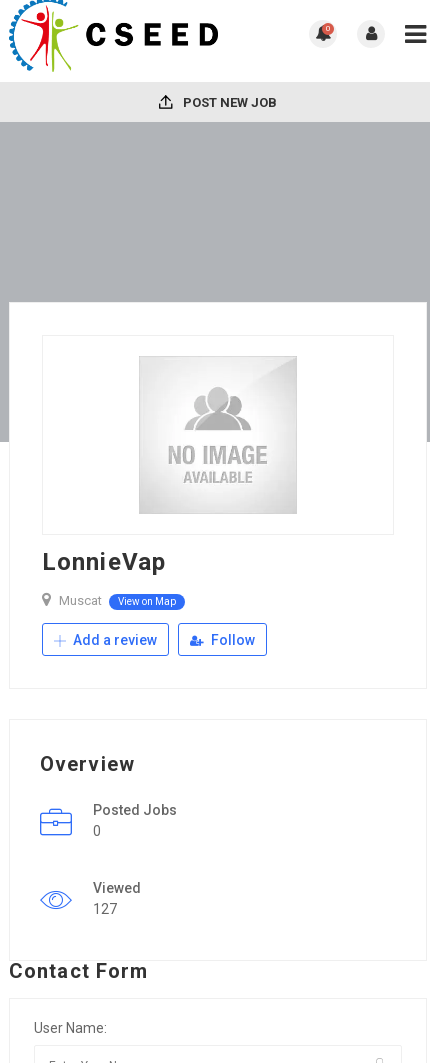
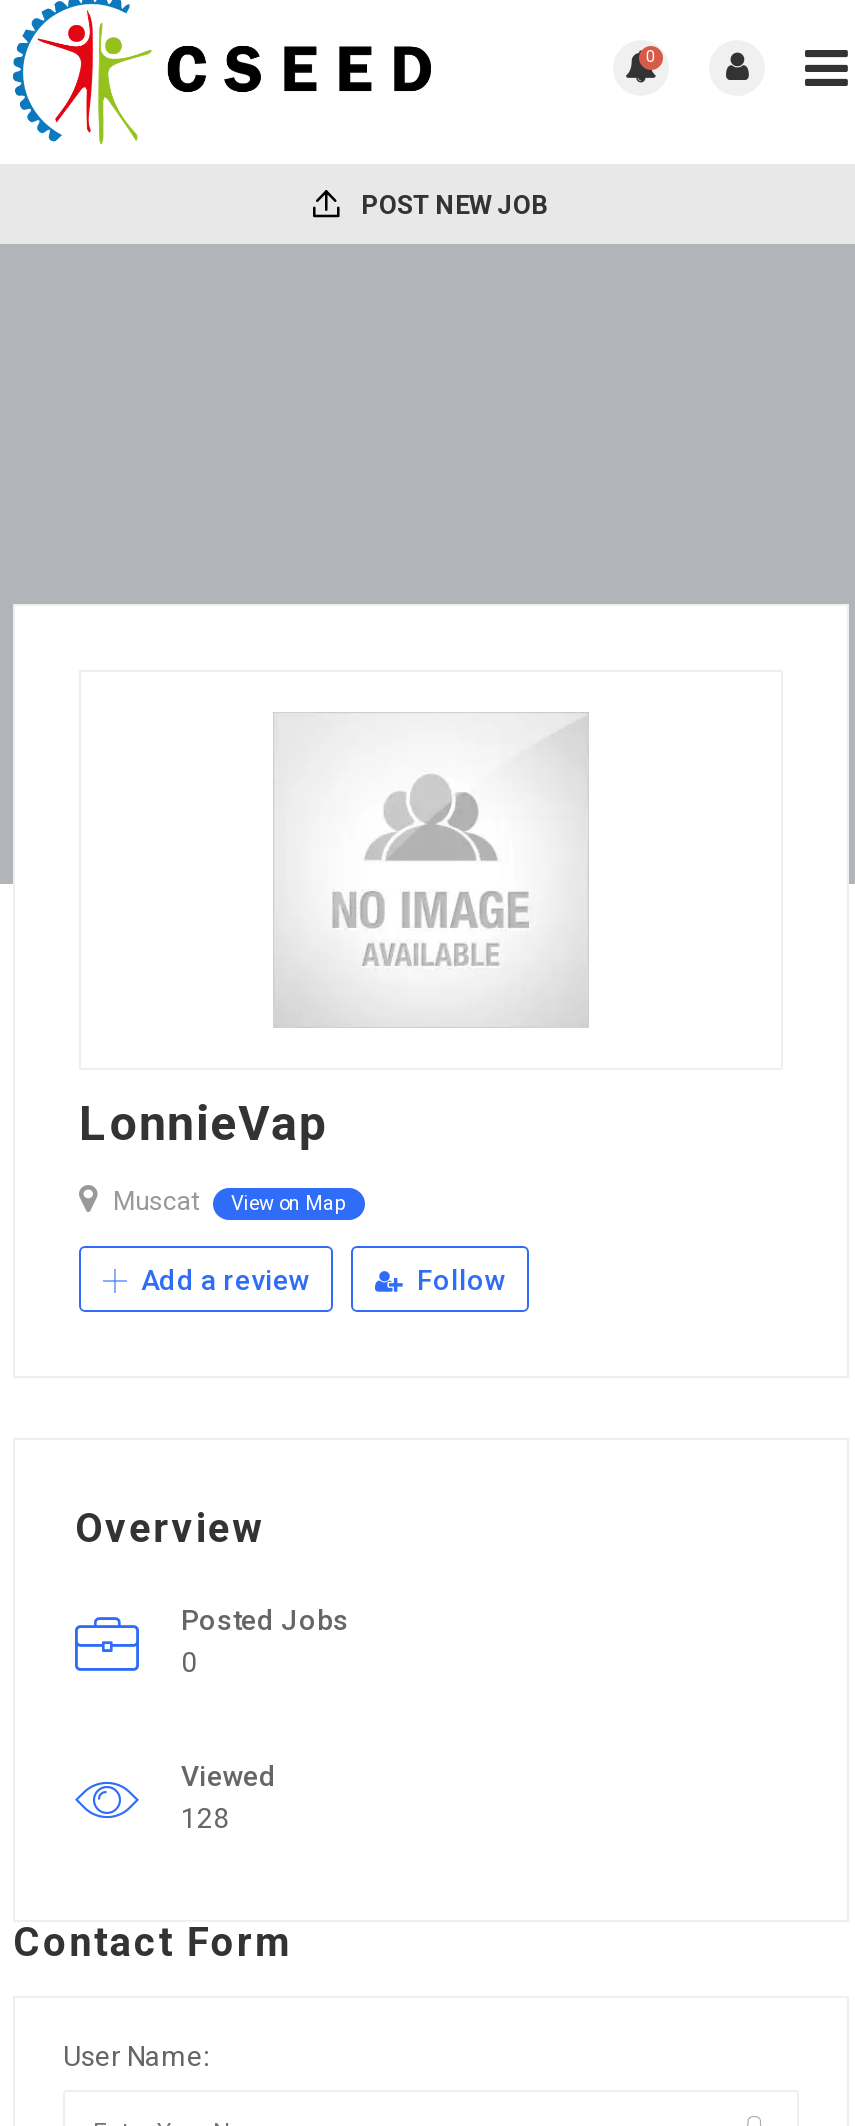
- 127
+ 128
